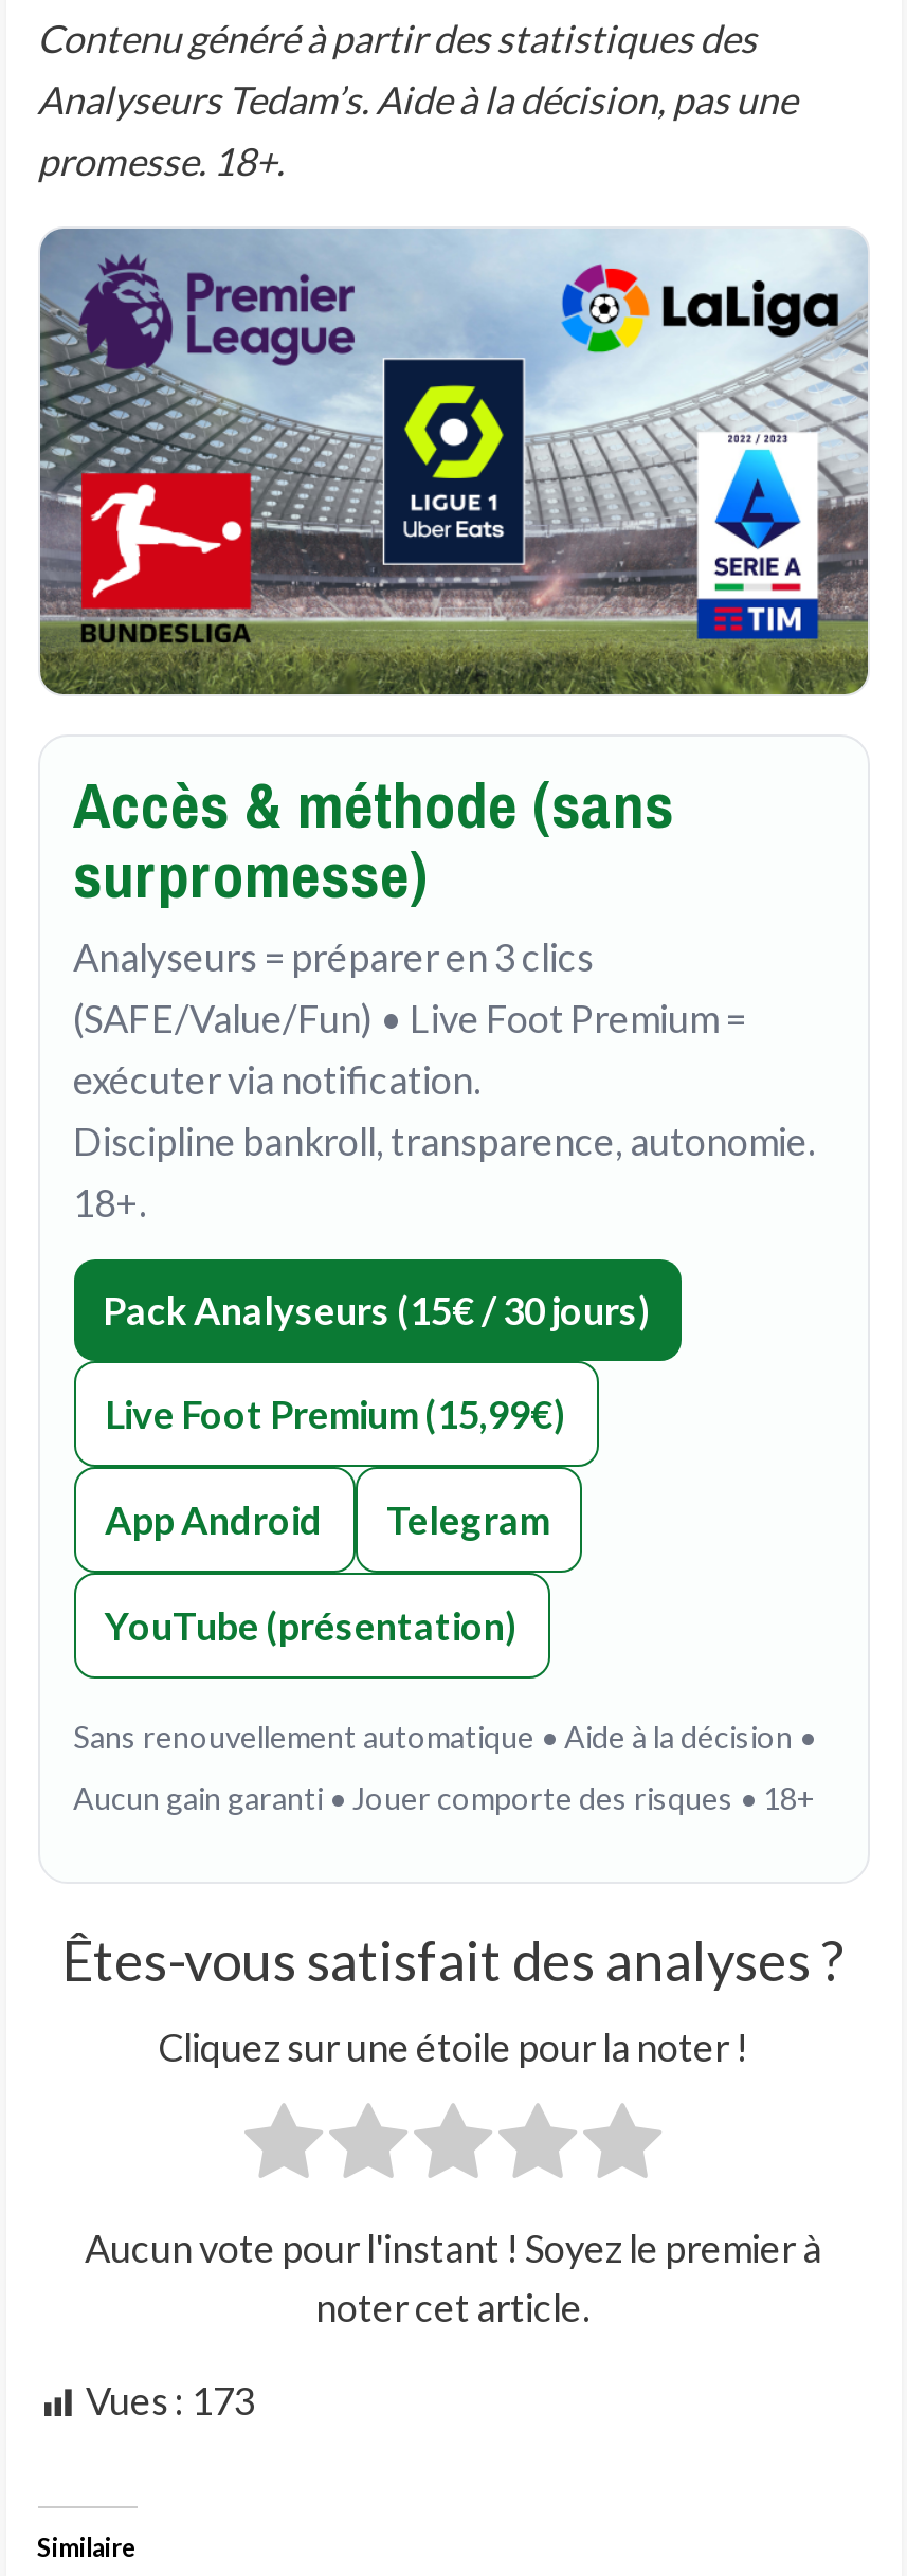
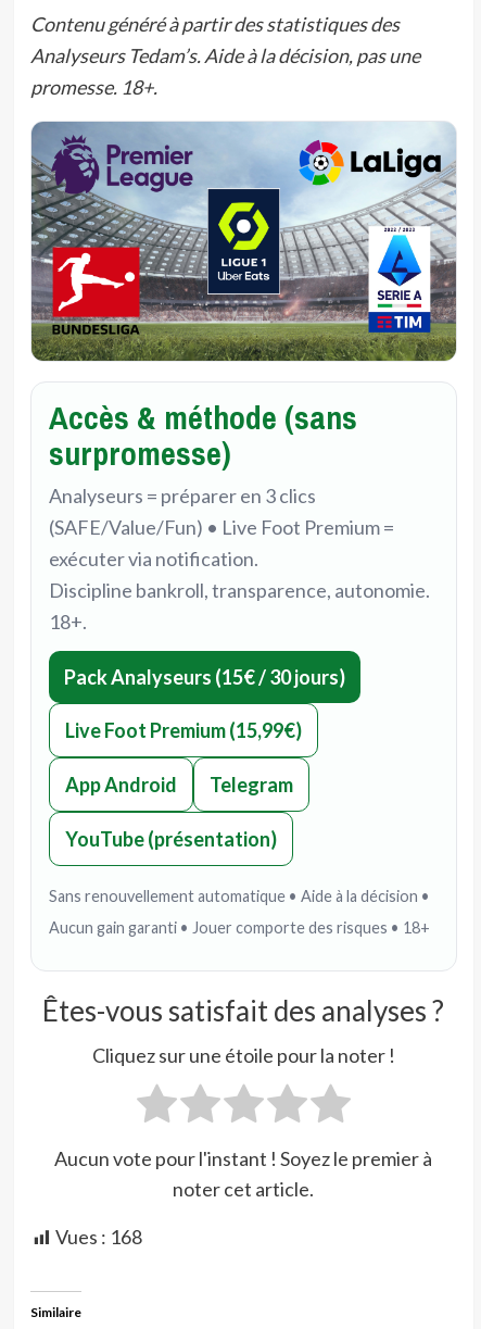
- Vues : 173
+ Vues : 168
